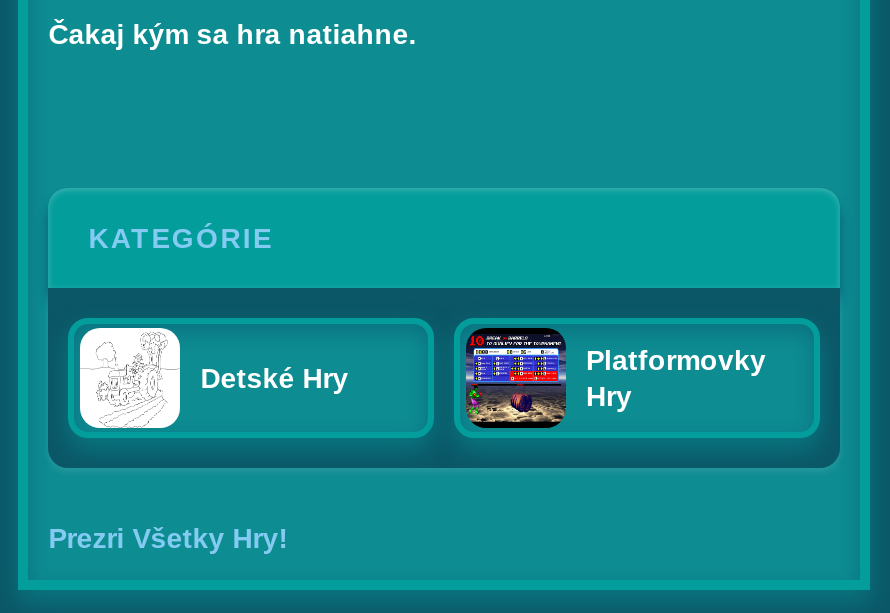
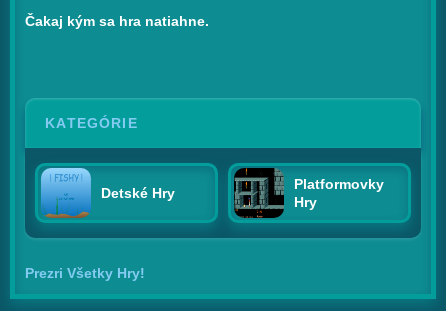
- [image]
+ [image]

- [image]
+ [image]
